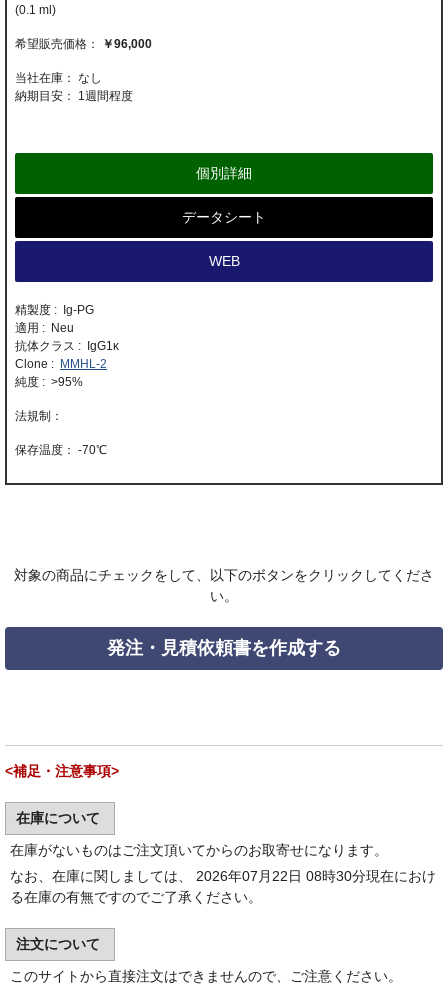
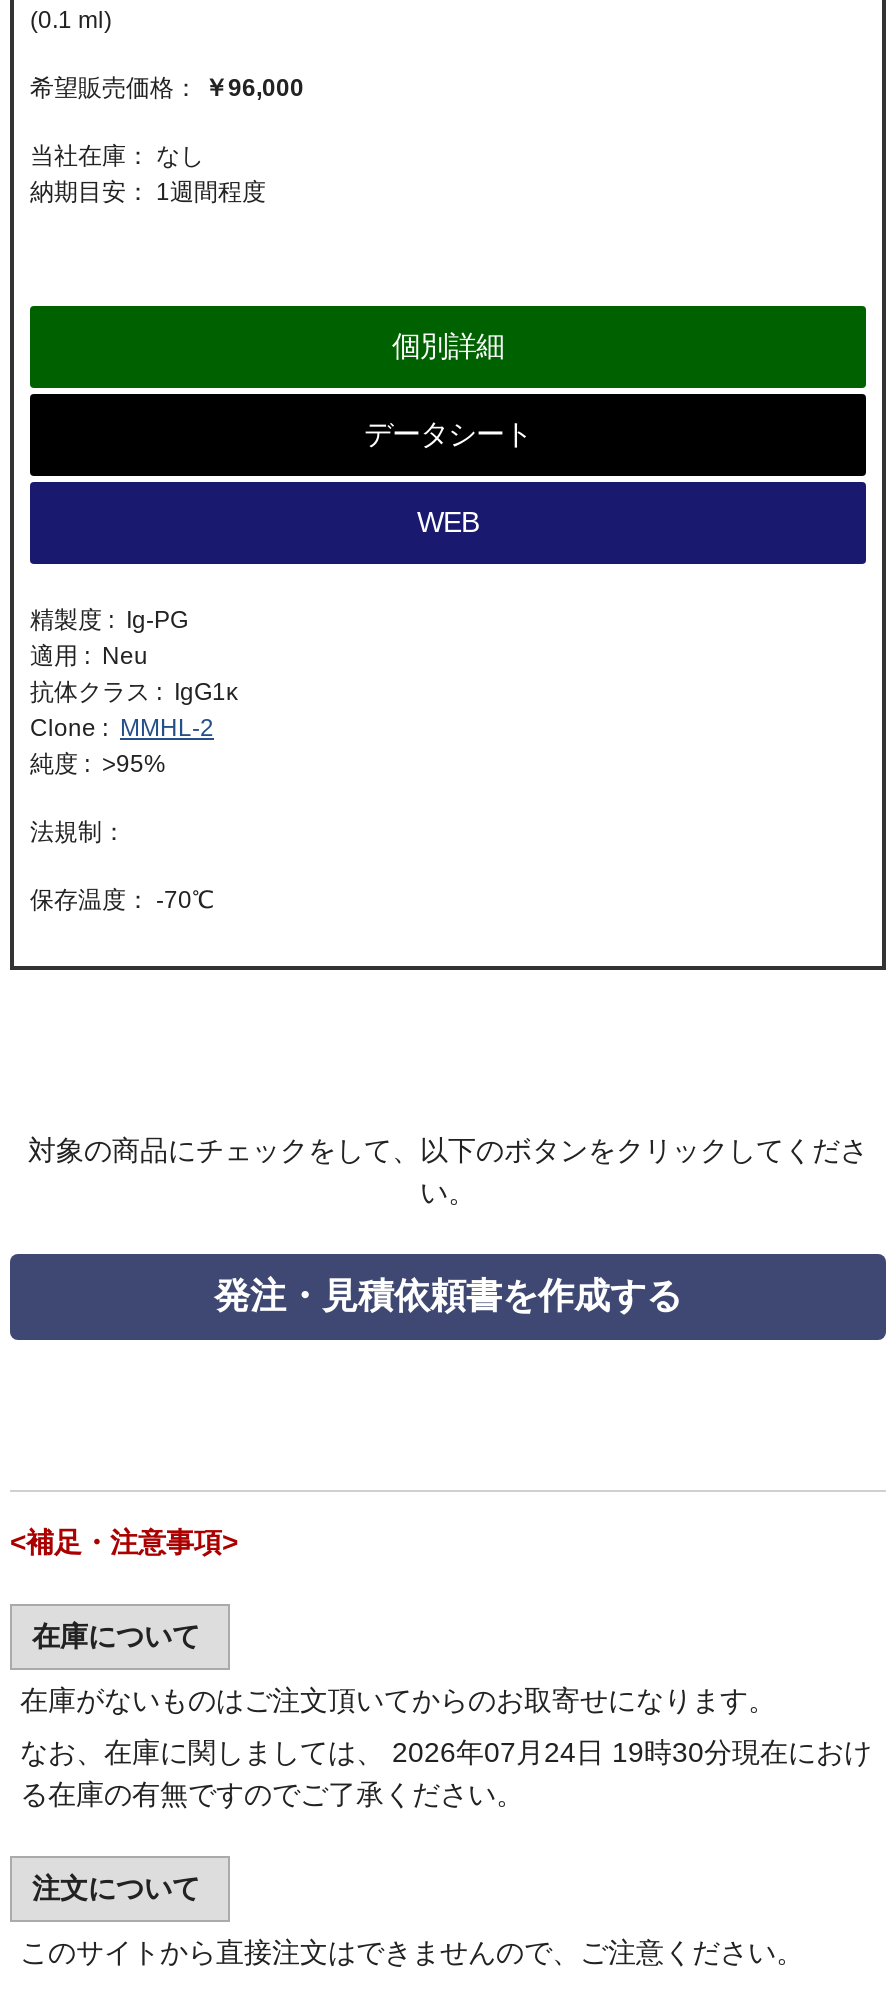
- なお、在庫に関しましては、 2026年07月22日 08時30分現在におけ
+ なお、在庫に関しましては、 2026年07月24日 19時30分現在におけ
